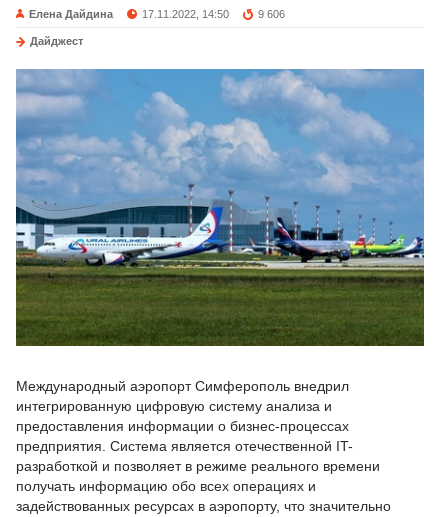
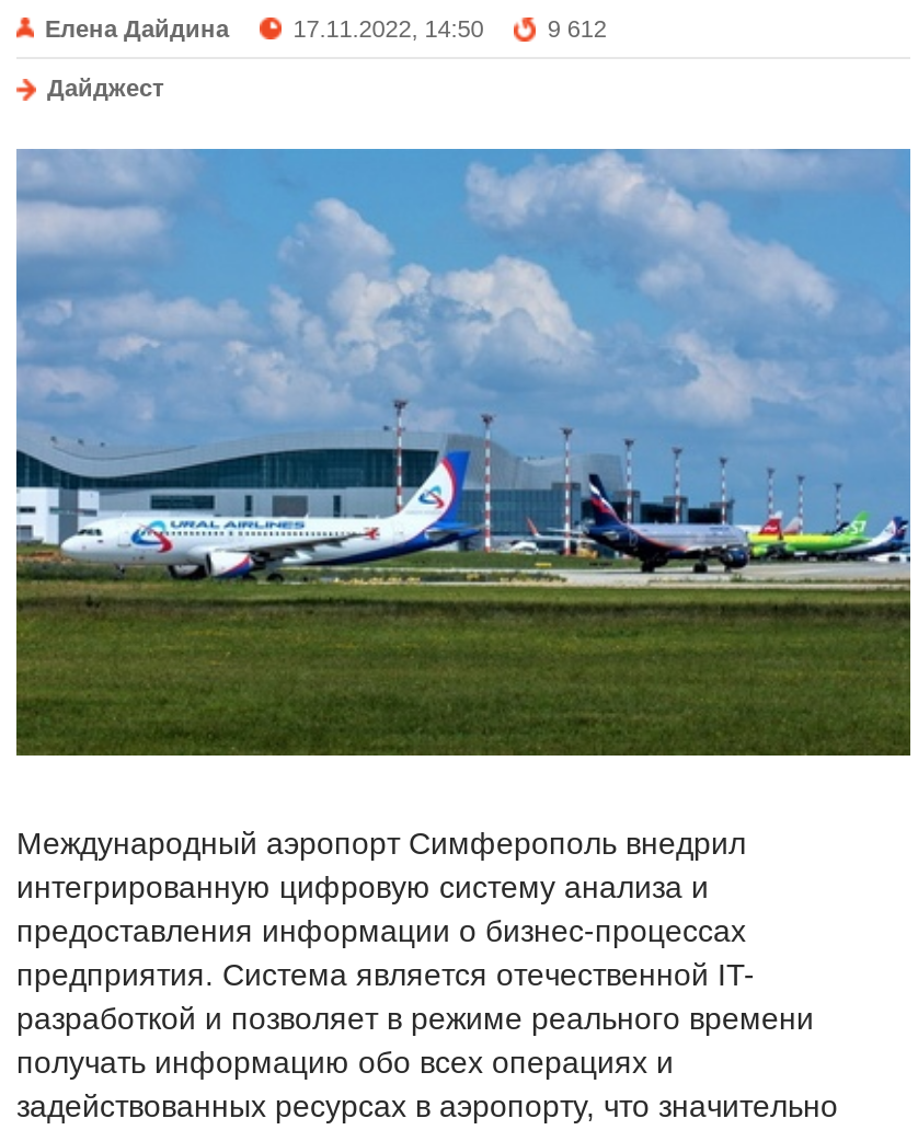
- 9 606
+ 9 612
